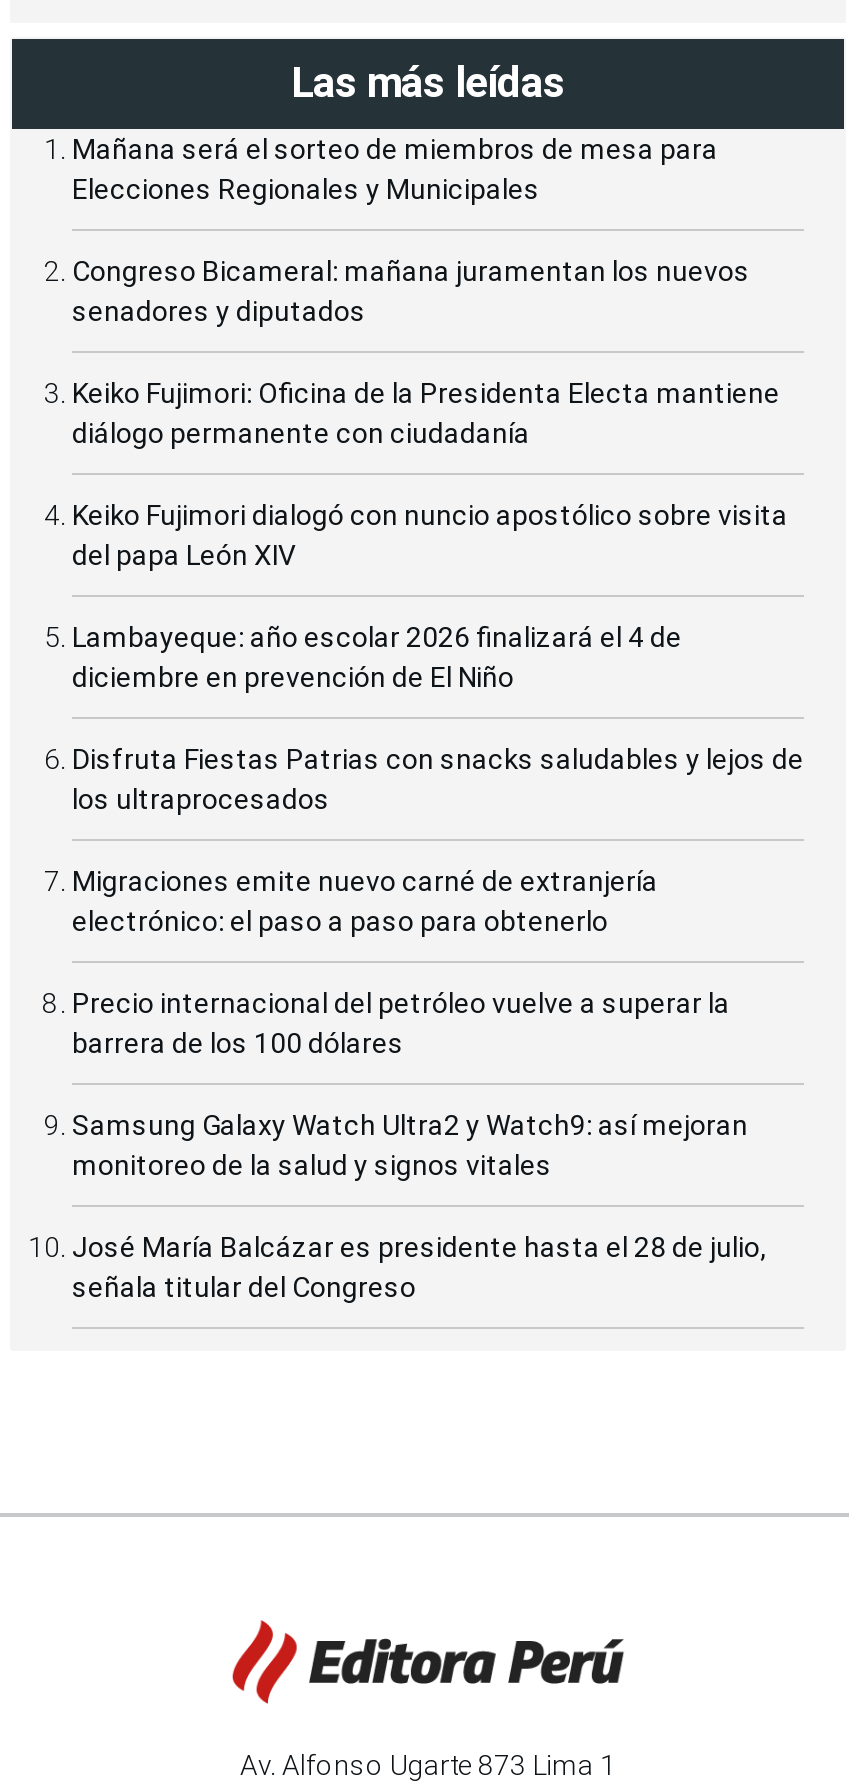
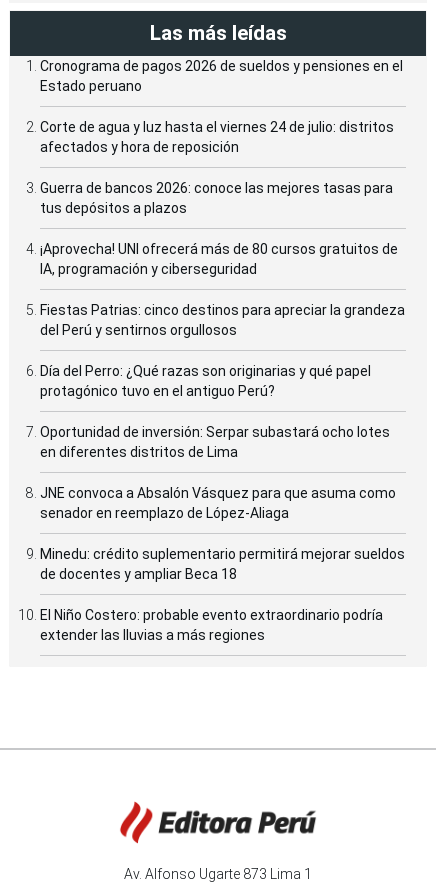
- Mañana será el sorteo de miembros de mesa para
- Elecciones Regionales y Municipales
+ Cronograma de pagos 2026 de sueldos y pensiones en el
+ Estado peruano

- Congreso Bicameral: mañana juramentan los nuevos
- senadores y diputados
+ Corte de agua y luz hasta el viernes 24 de julio: distritos
+ afectados y hora de reposición

- Keiko Fujimori: Oficina de la Presidenta Electa mantiene
- diálogo permanente con ciudadanía
+ Guerra de bancos 2026: conoce las mejores tasas para
+ tus depósitos a plazos

- Keiko Fujimori dialogó con nuncio apostólico sobre visita
- del papa León XIV
+ ¡Aprovecha! UNI ofrecerá más de 80 cursos gratuitos de
+ IA, programación y ciberseguridad

- Lambayeque: año escolar 2026 finalizará el 4 de
- diciembre en prevención de El Niño
+ Fiestas Patrias: cinco destinos para apreciar la grandeza
+ del Perú y sentirnos orgullosos

- Disfruta Fiestas Patrias con snacks saludables y lejos de
- los ultraprocesados
+ Día del Perro: ¿Qué razas son originarias y qué papel
+ protagónico tuvo en el antiguo Perú?

- Migraciones emite nuevo carné de extranjería
- electrónico: el paso a paso para obtenerlo
+ Oportunidad de inversión: Serpar subastará ocho lotes
+ en diferentes distritos de Lima

- Precio internacional del petróleo vuelve a superar la
- barrera de los 100 dólares
+ JNE convoca a Absalón Vásquez para que asuma como
+ senador en reemplazo de López-Aliaga

- Samsung Galaxy Watch Ultra2 y Watch9: así mejoran
- monitoreo de la salud y signos vitales
+ Minedu: crédito suplementario permitirá mejorar sueldos
+ de docentes y ampliar Beca 18

- José María Balcázar es presidente hasta el 28 de julio,
- señala titular del Congreso
+ El Niño Costero: probable evento extraordinario podría
+ extender las lluvias a más regiones
